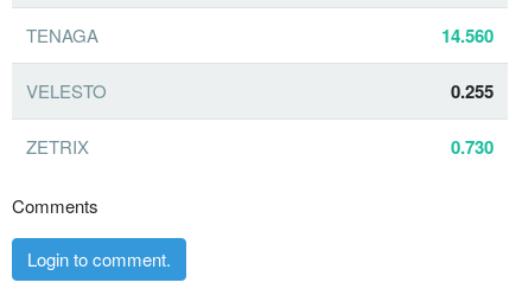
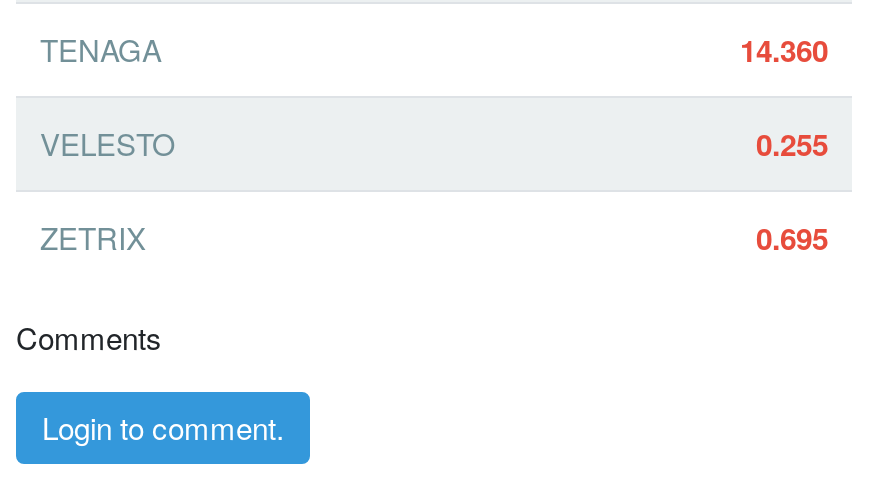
- 14.560
+ 14.360

- 0.730
+ 0.695
